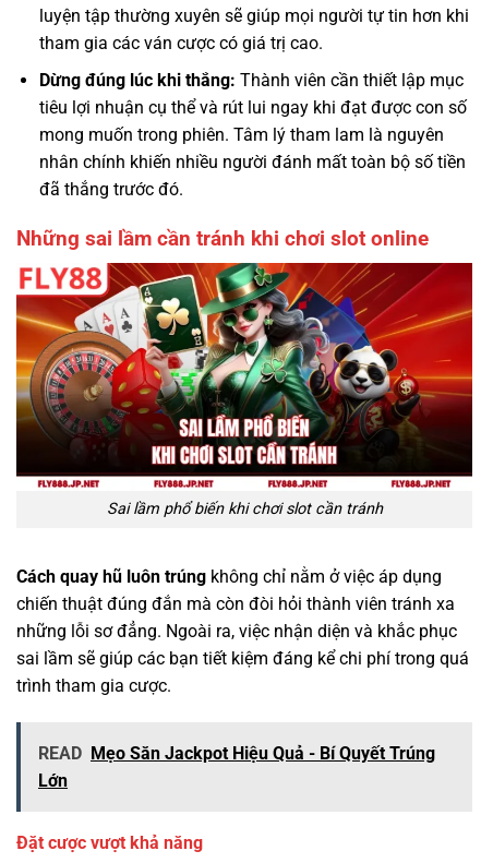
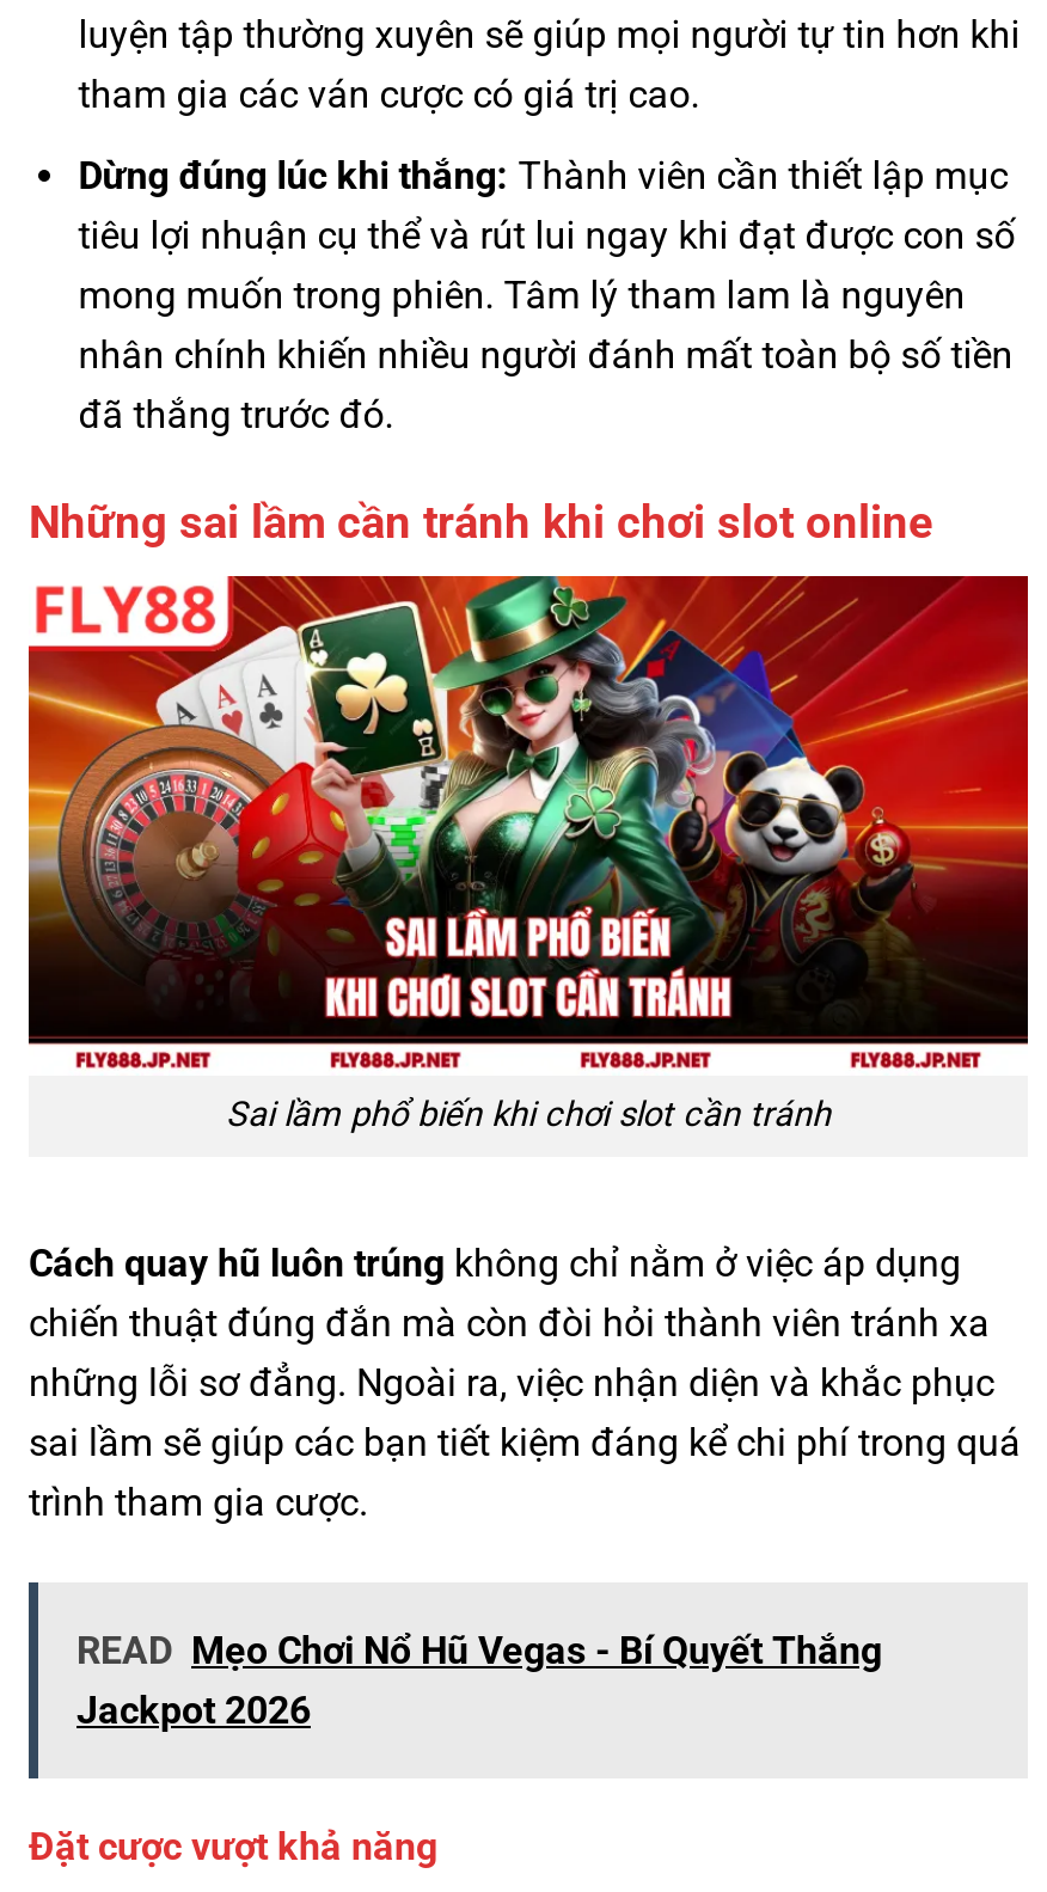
- READ Mẹo Săn Jackpot Hiệu Quả - Bí Quyết Trúng
- Lớn
+ READ Mẹo Chơi Nổ Hũ Vegas - Bí Quyết Thắng
+ Jackpot 2026
